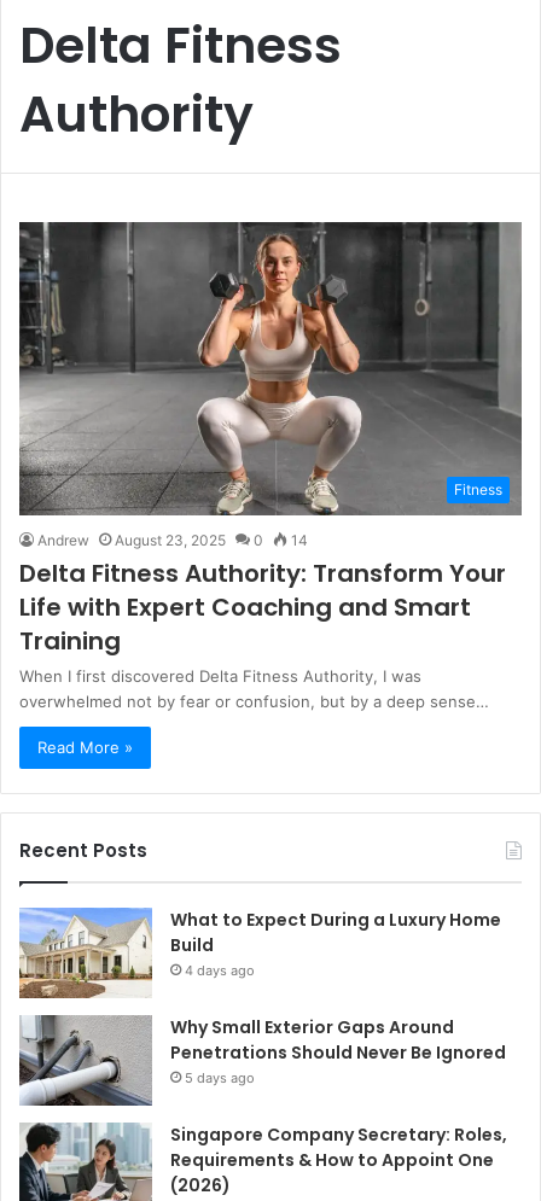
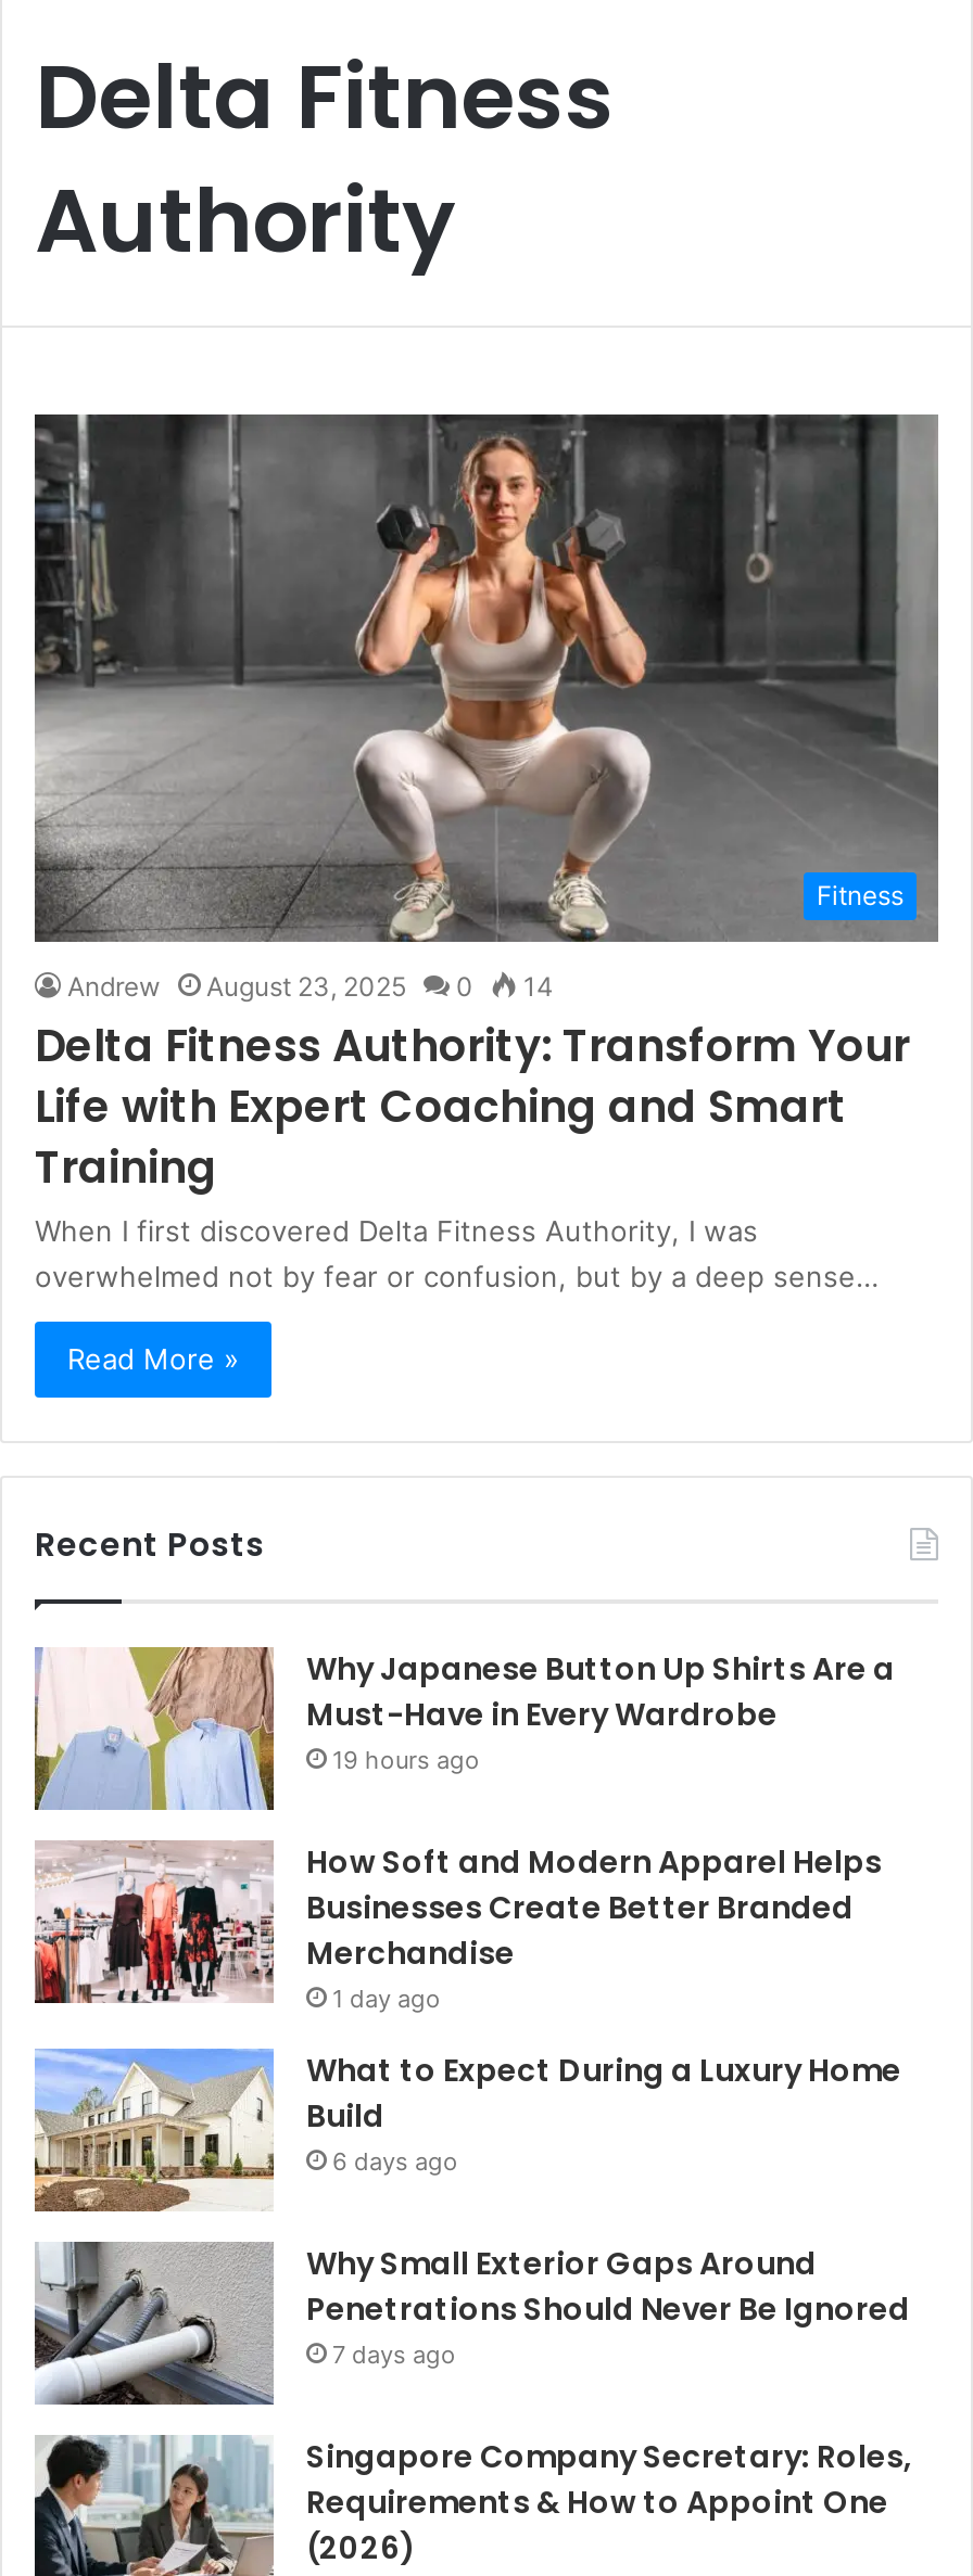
+ [image]
+ Why Japanese Button Up Shirts Are a
+ Must-Have in Every Wardrobe
+ 19 hours ago
+ How Soft and Modern Apparel Helps
+ Businesses Create Better Branded
+ Merchandise
+ 1 day ago

+ [image]

- 4 days ago
+ 6 days ago

- 5 days ago
+ 7 days ago
